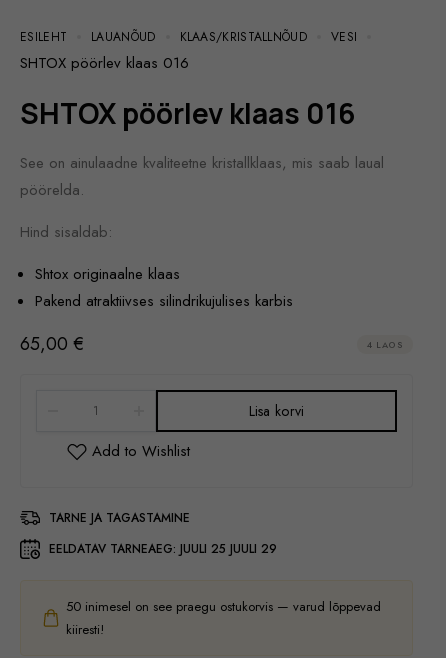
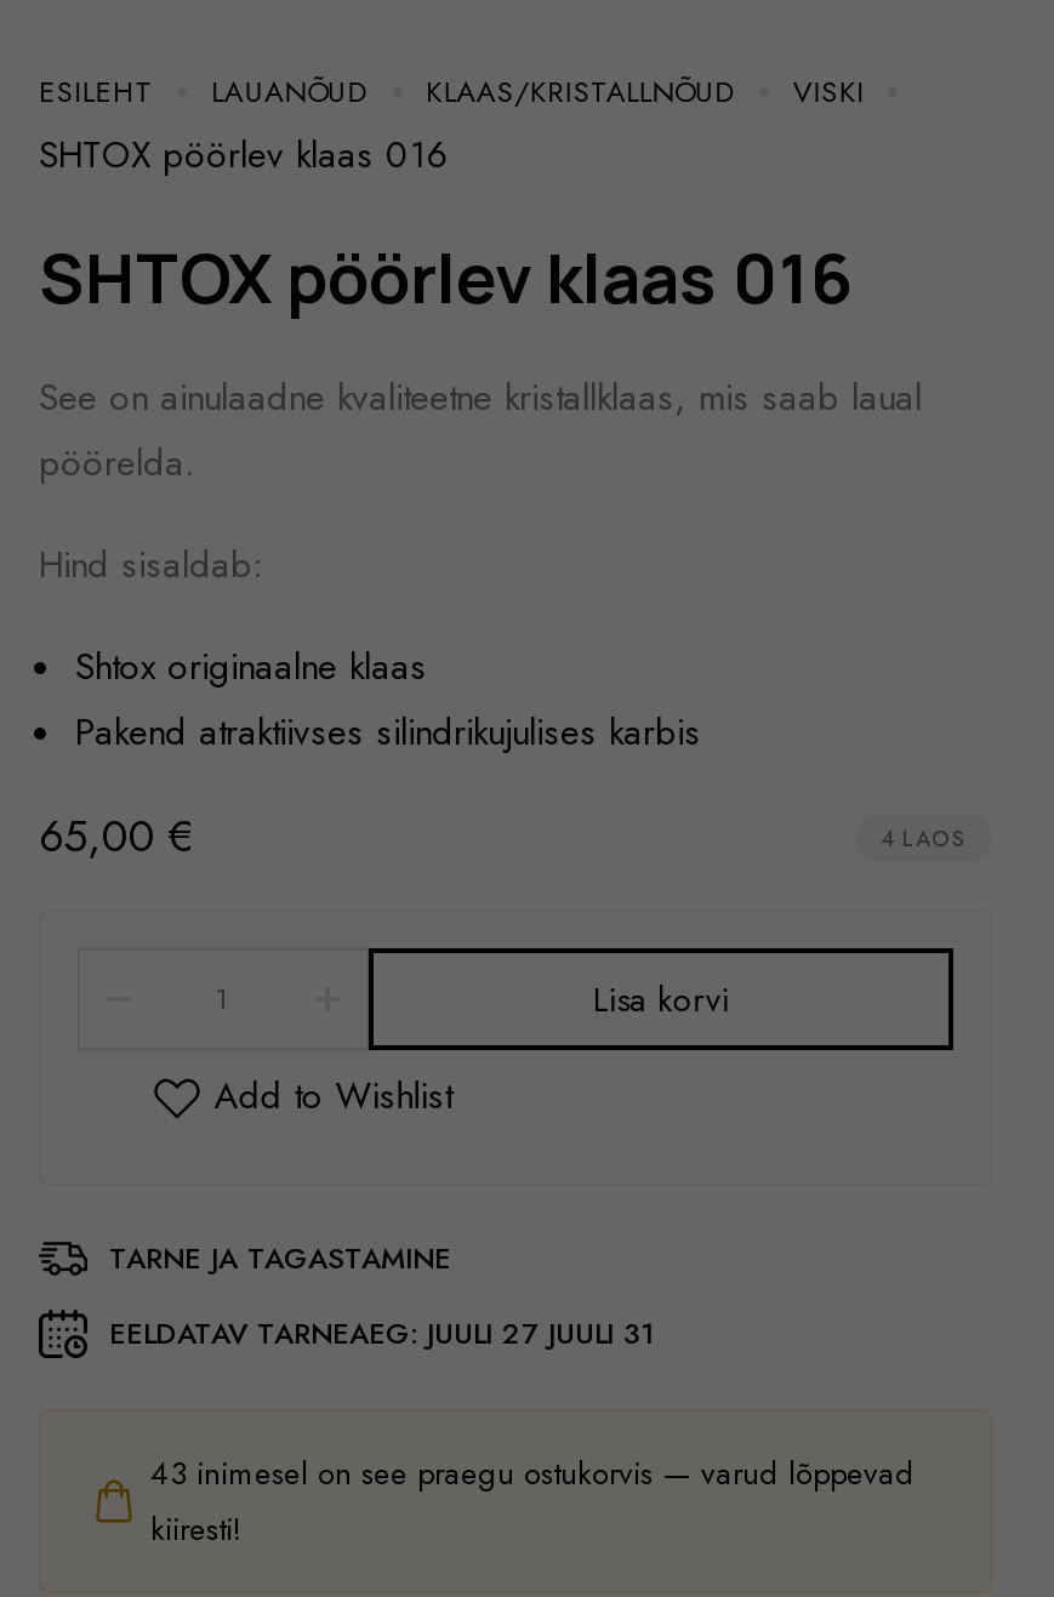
- VESI
+ VISKI

- EELDATAV TARNEAEG: JUULI 25 JUULI 29
+ EELDATAV TARNEAEG: JUULI 27 JUULI 31

- 50 inimesel on see praegu ostukorvis — varud lõppevad
+ 43 inimesel on see praegu ostukorvis — varud lõppevad
